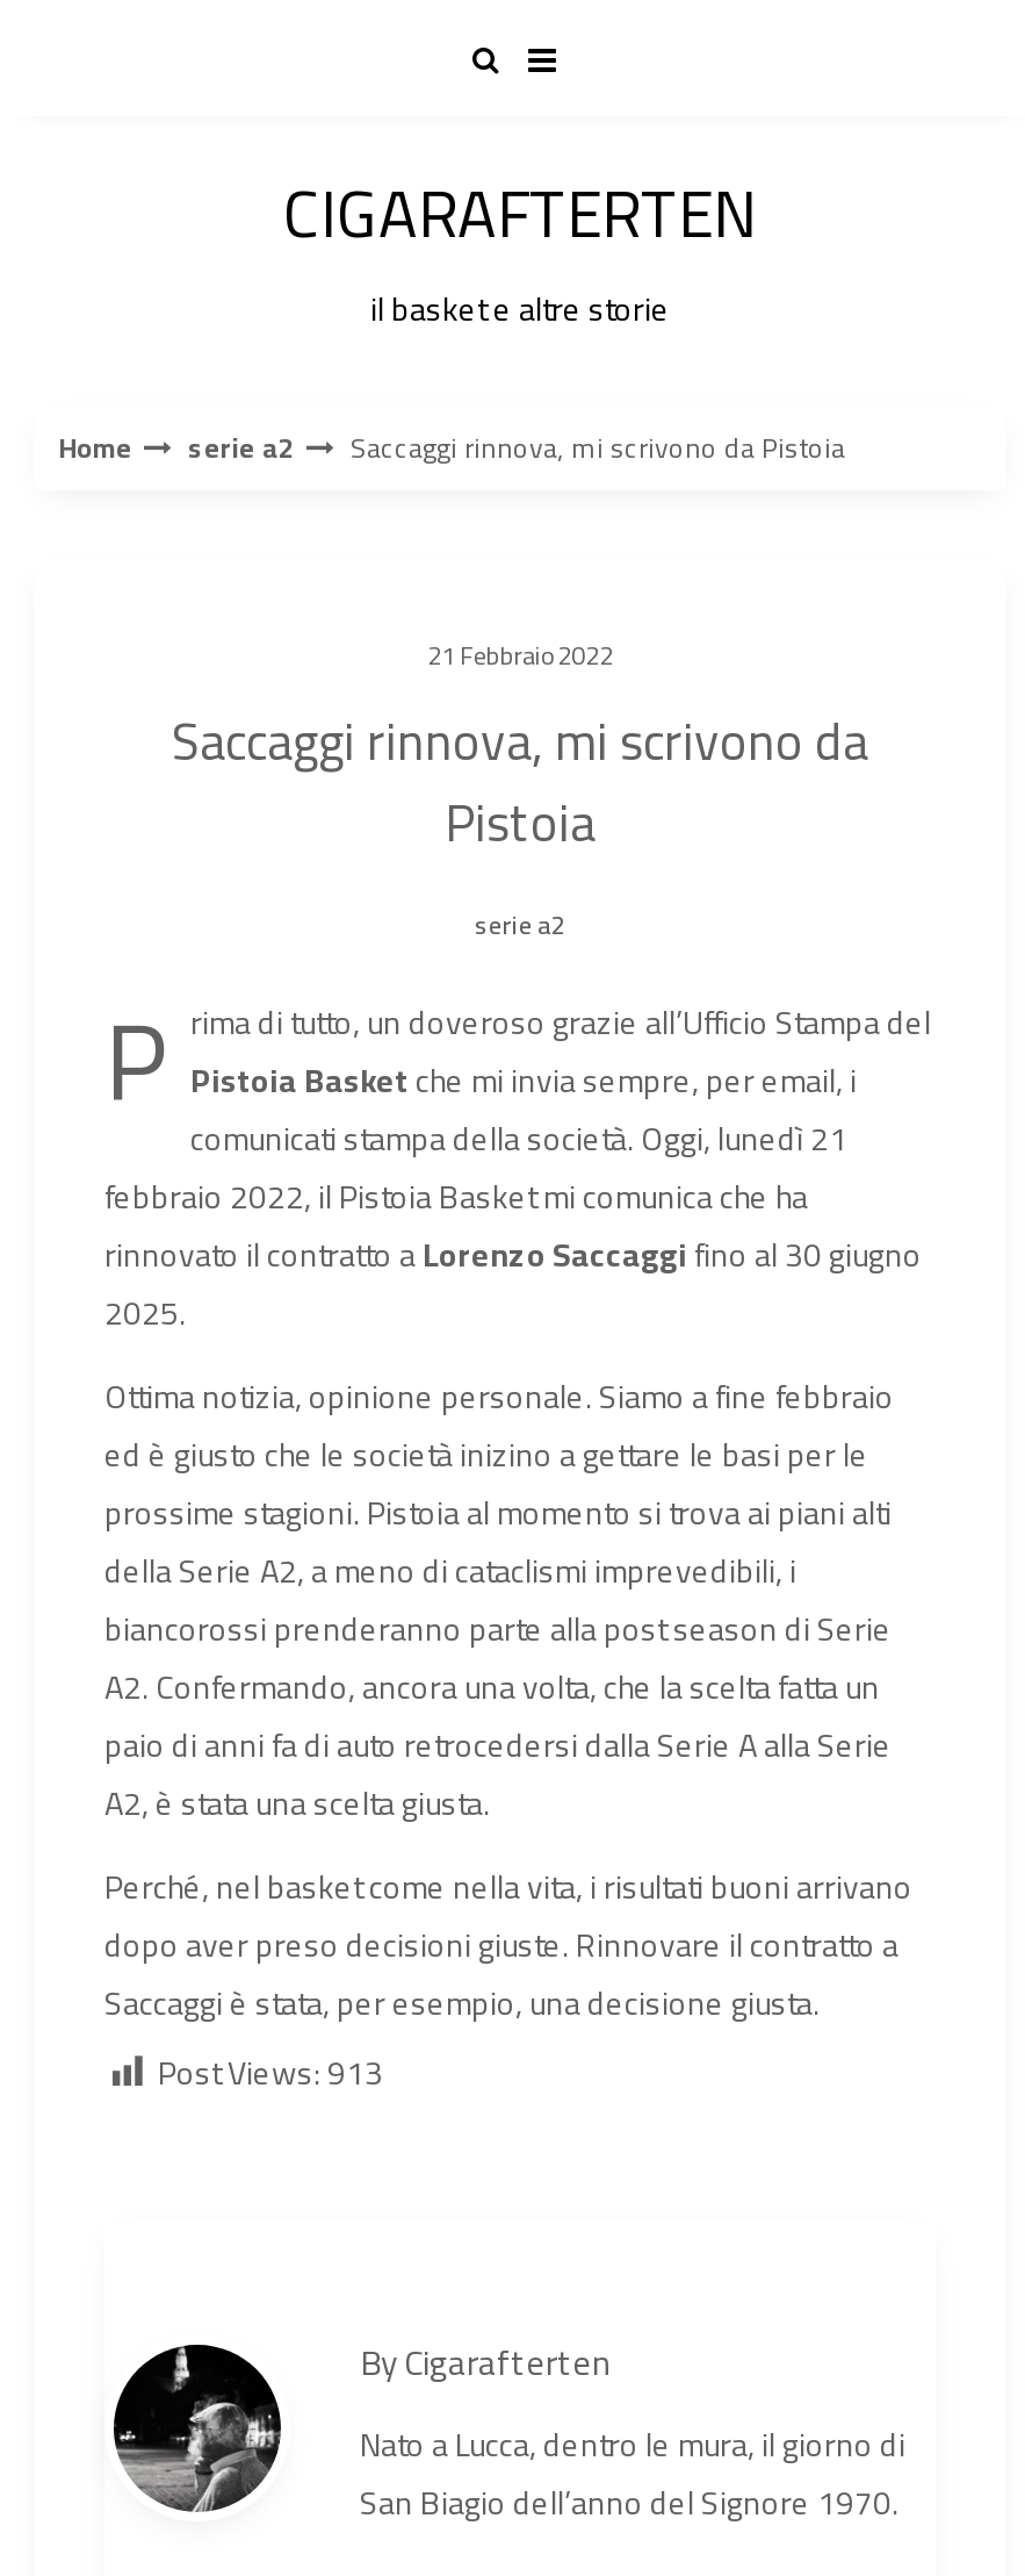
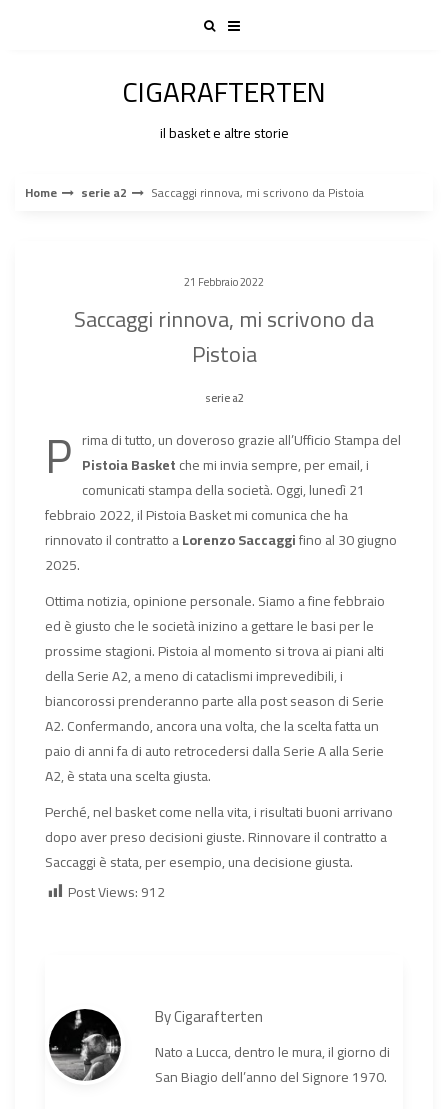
- Post Views: 913
+ Post Views: 912
